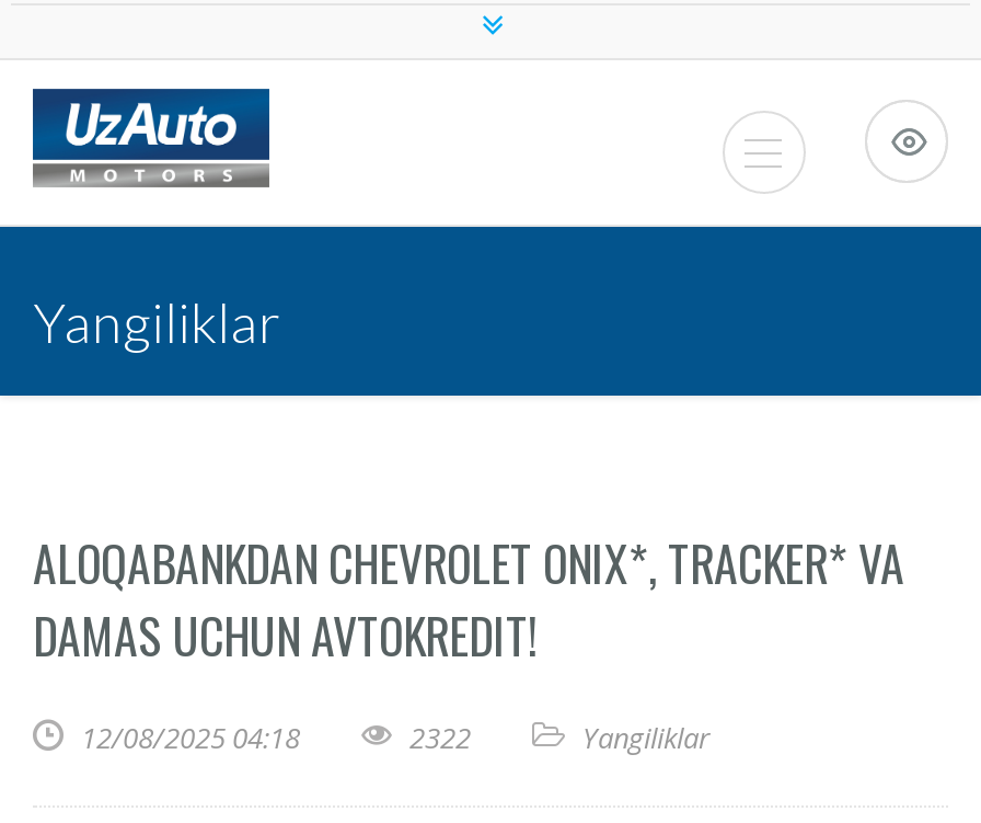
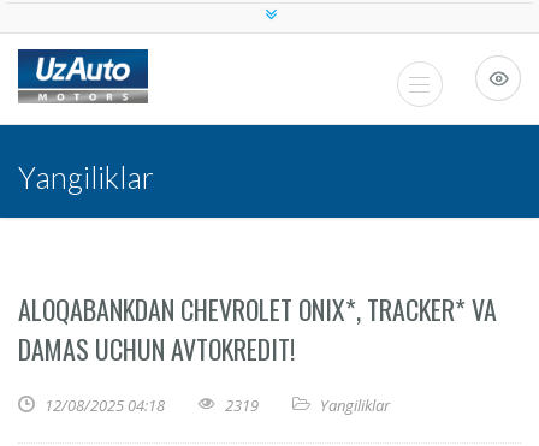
- 2322
+ 2319
